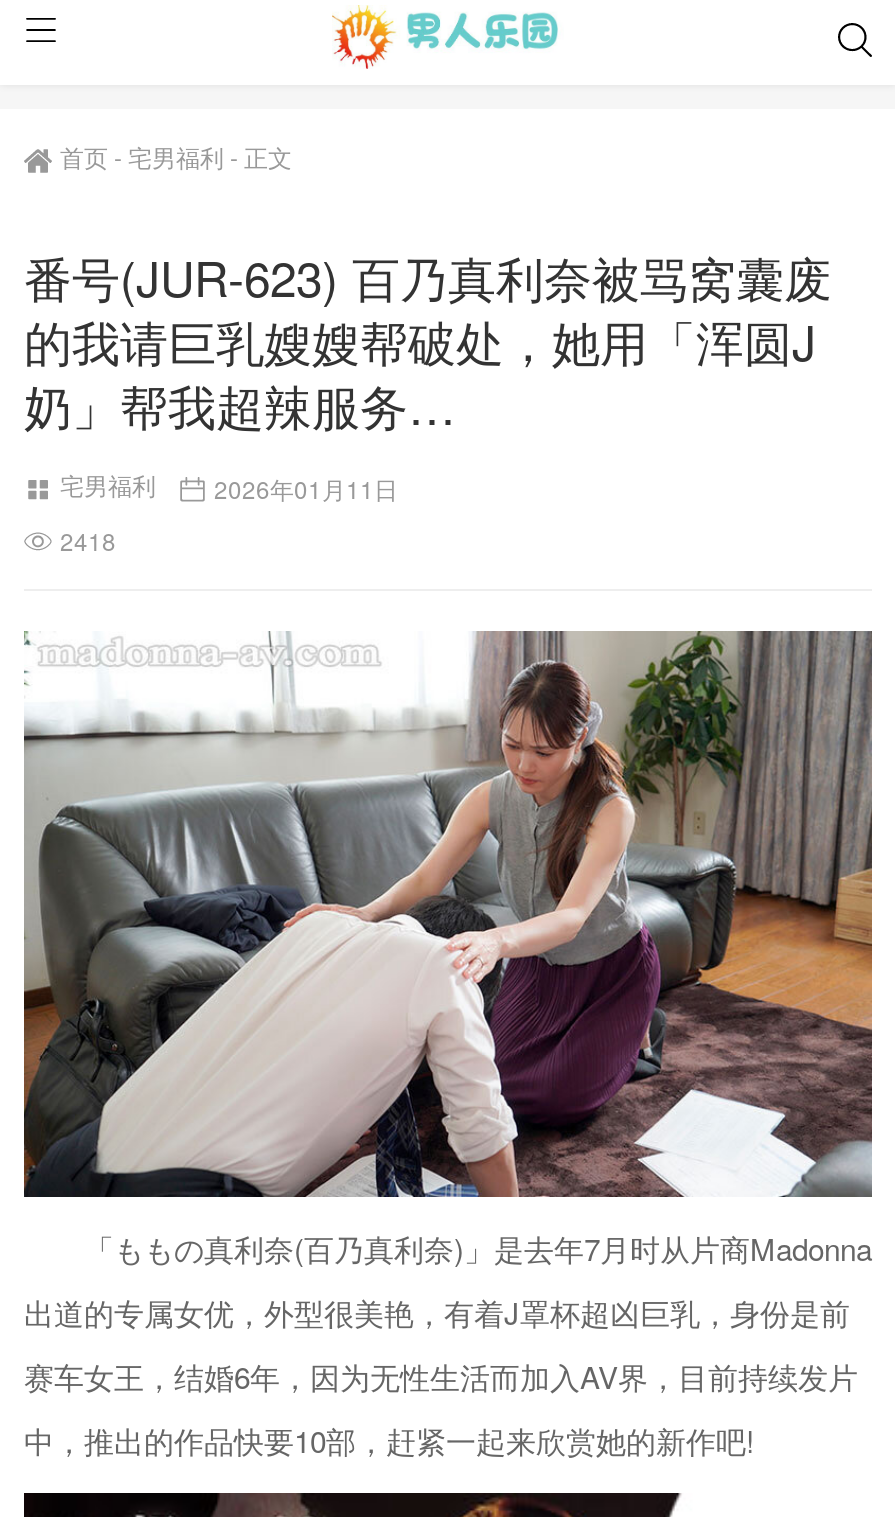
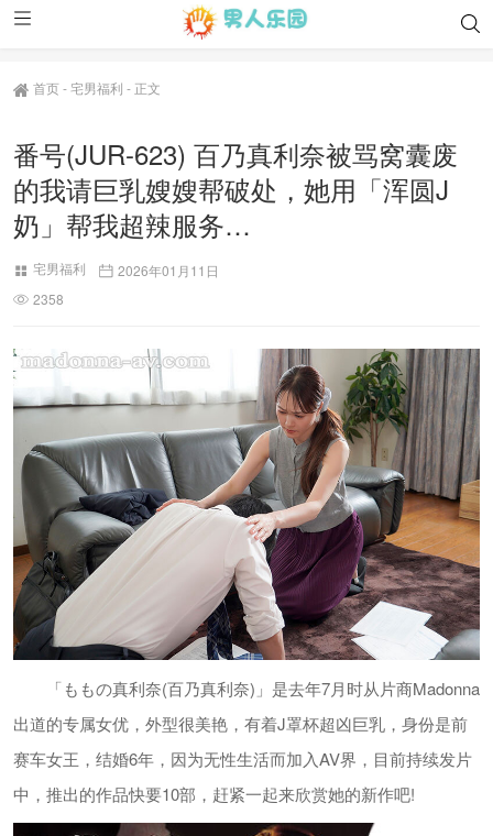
- 2418
+ 2358
